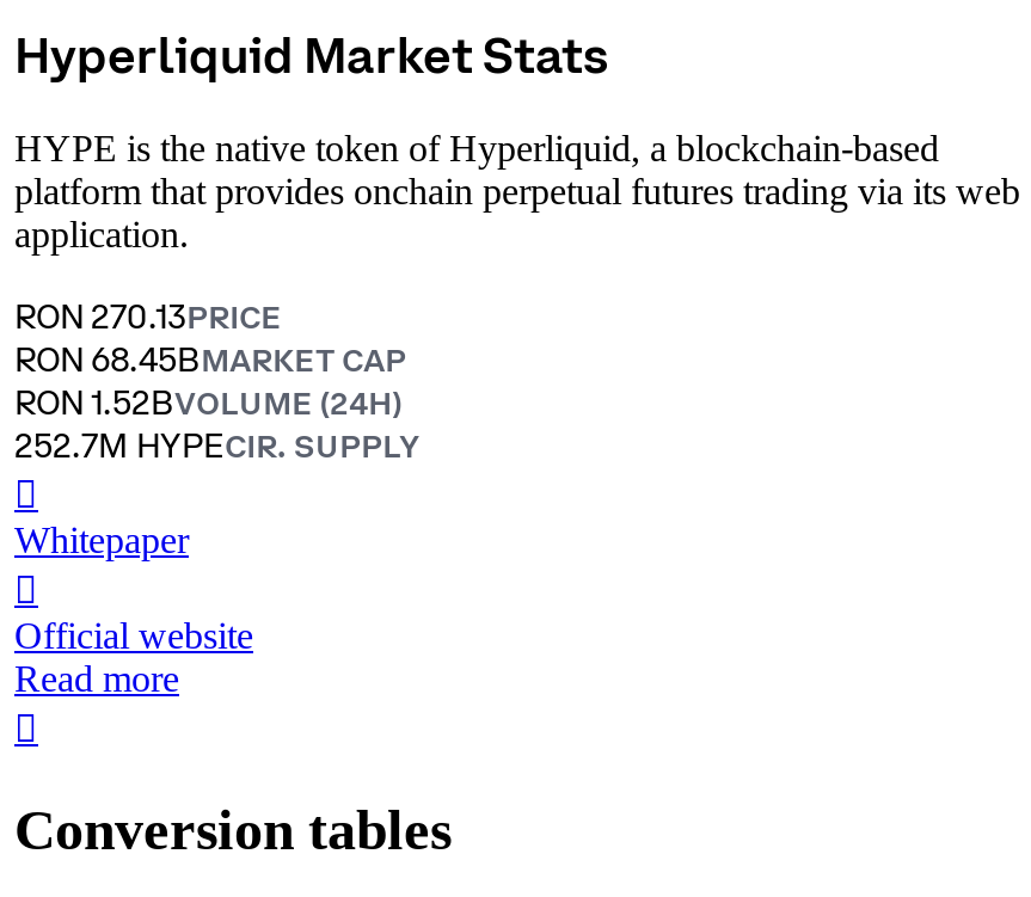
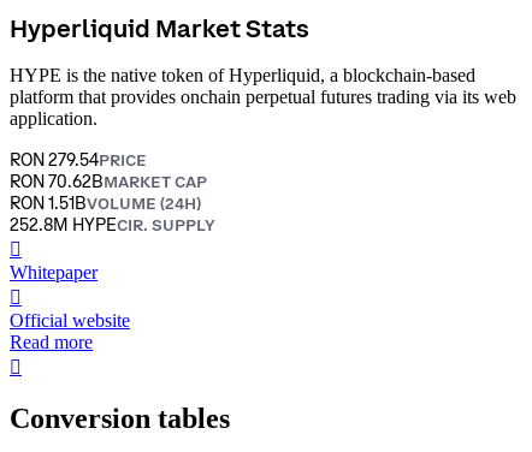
- RON 270.13PRICE
+ RON 279.54PRICE

- RON 68.45BMARKET CAP
+ RON 70.62BMARKET CAP

- RON 1.52BVOLUME (24H)
+ RON 1.51BVOLUME (24H)

- 252.7M HYPECIR. SUPPLY
+ 252.8M HYPECIR. SUPPLY
